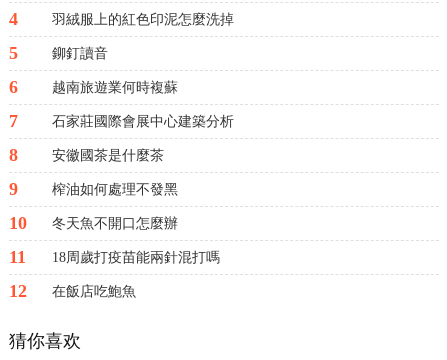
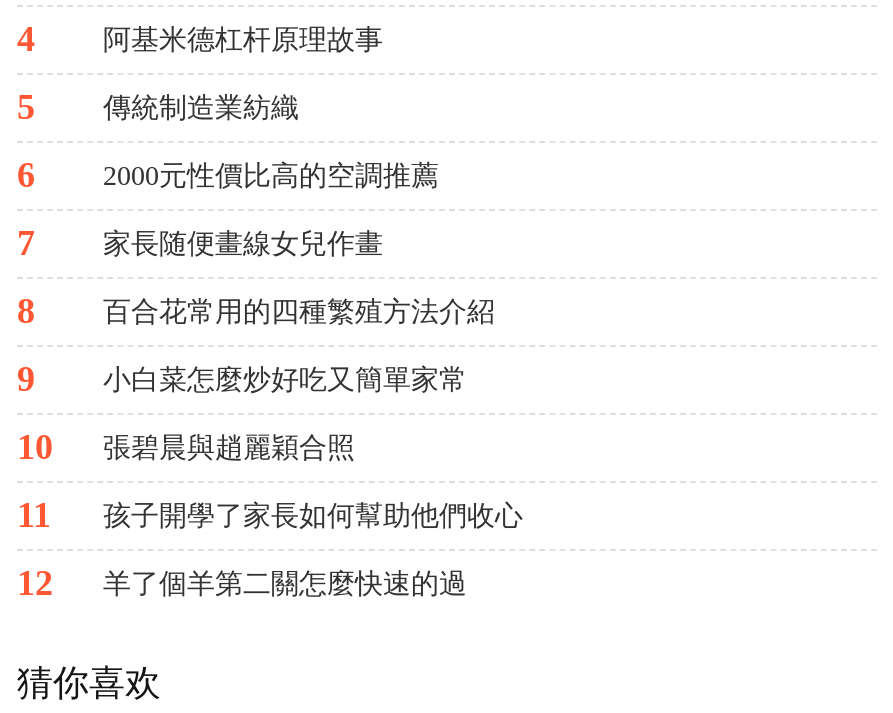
- 羽絨服上的紅色印泥怎麼洗掉
+ 阿基米德杠杆原理故事

- 鉚釘讀音
+ 傳統制造業紡織

- 越南旅遊業何時複蘇
+ 2000元性價比高的空調推薦

- 石家莊國際會展中心建築分析
+ 家長随便畫線女兒作畫

- 安徽國茶是什麼茶
+ 百合花常用的四種繁殖方法介紹

- 榨油如何處理不發黑
+ 小白菜怎麼炒好吃又簡單家常

- 冬天魚不開口怎麼辦
+ 張碧晨與趙麗穎合照

- 18周歲打疫苗能兩針混打嗎
+ 孩子開學了家長如何幫助他們收心

- 在飯店吃鮑魚
+ 羊了個羊第二關怎麼快速的過
